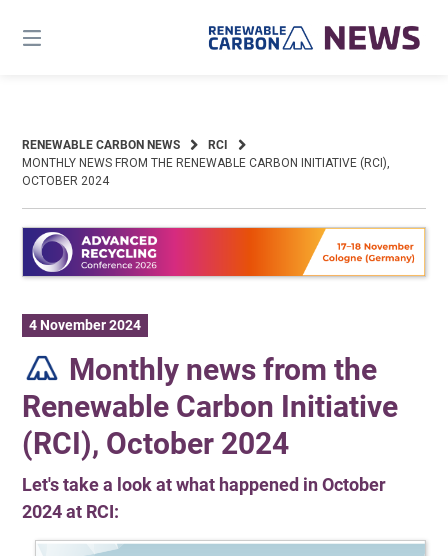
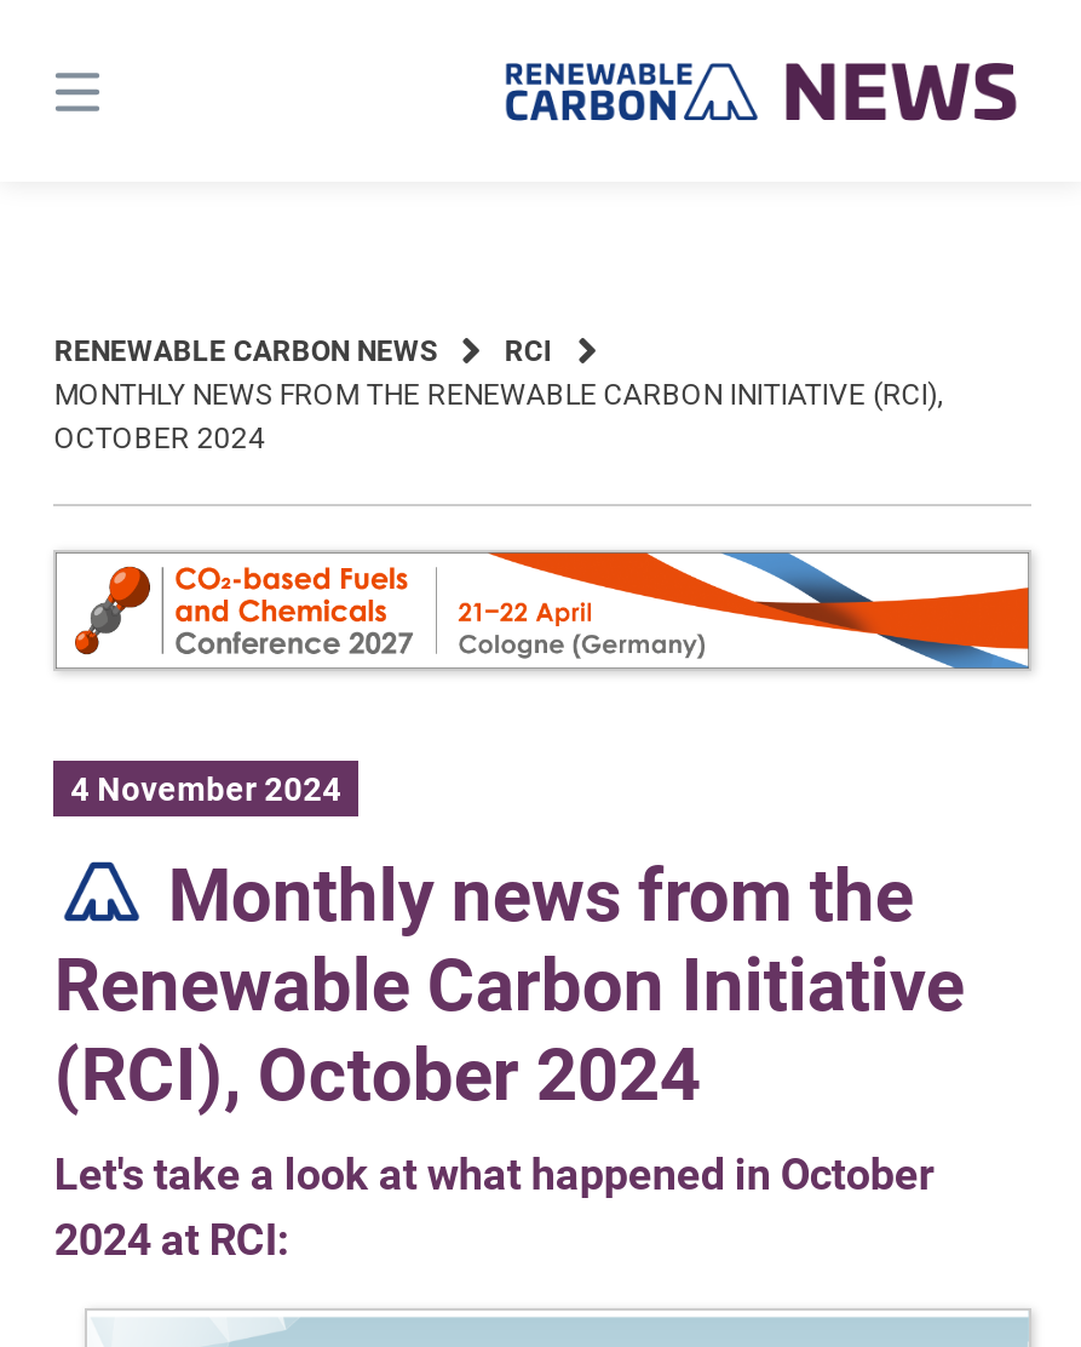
- [image]
+ [image]
